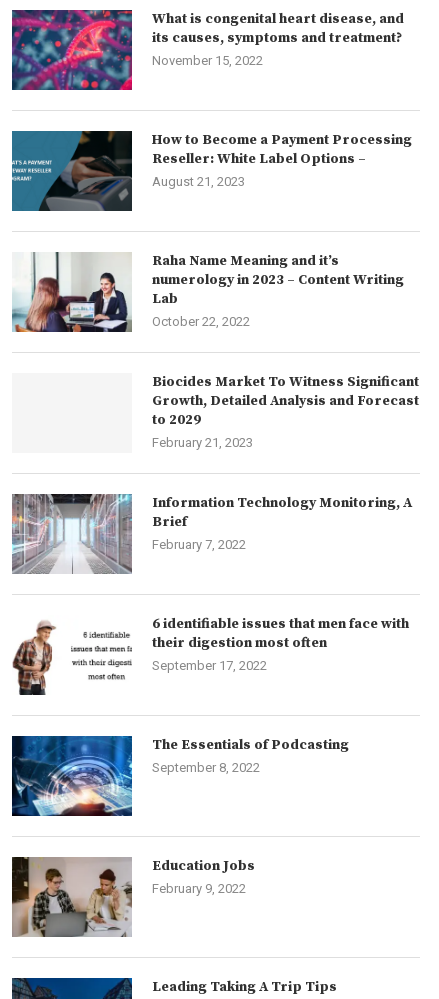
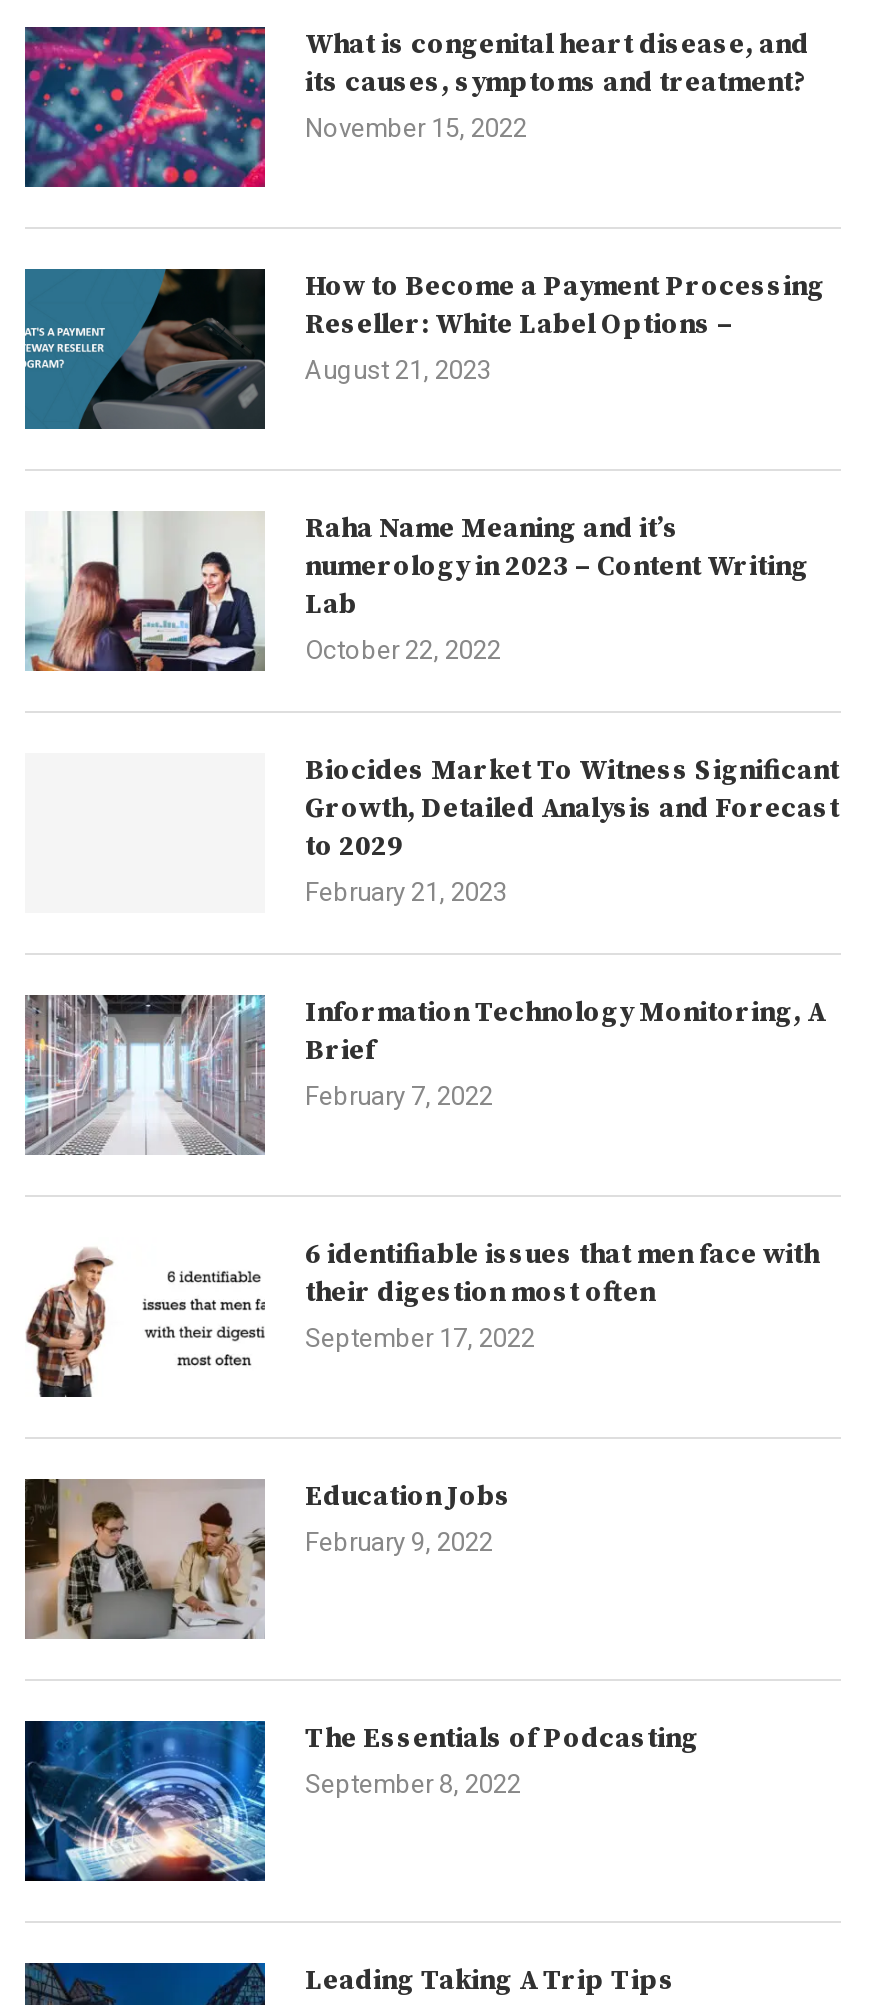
moved down: [image] | The Essentials of Podcasting | September 8, 2022

moved up: [image] | Education Jobs | February 9, 2022
